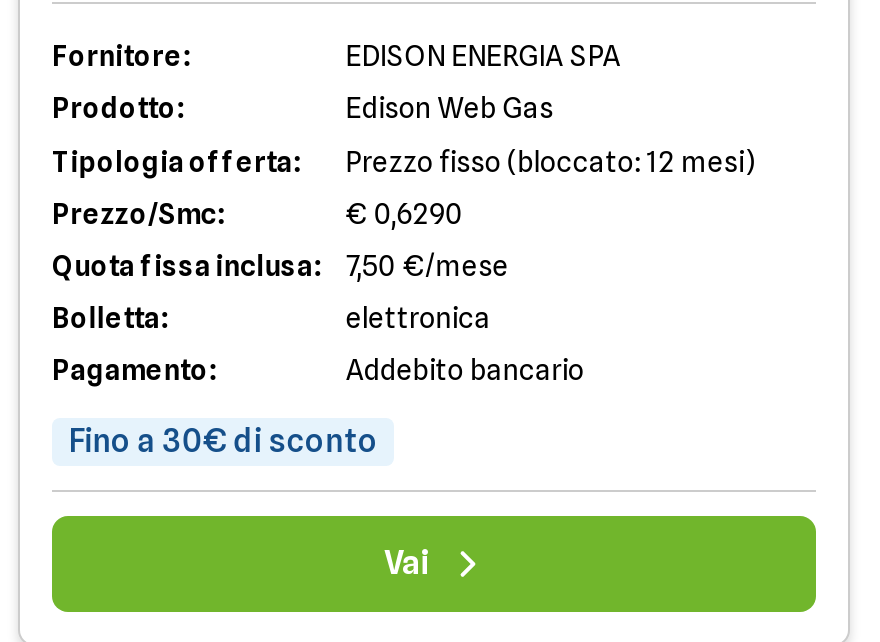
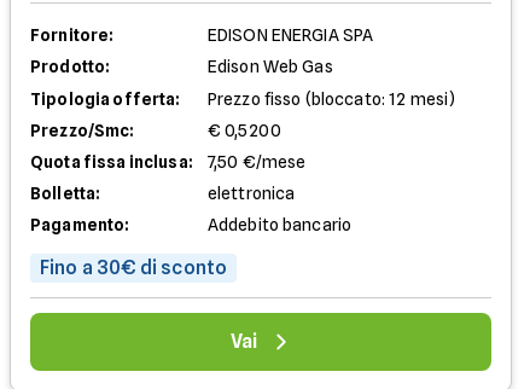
- € 0,6290
+ € 0,5200
